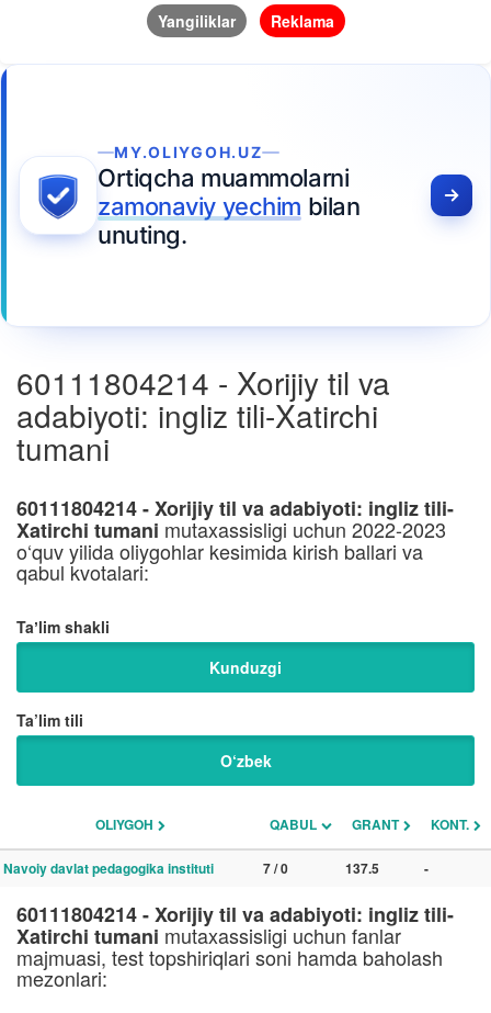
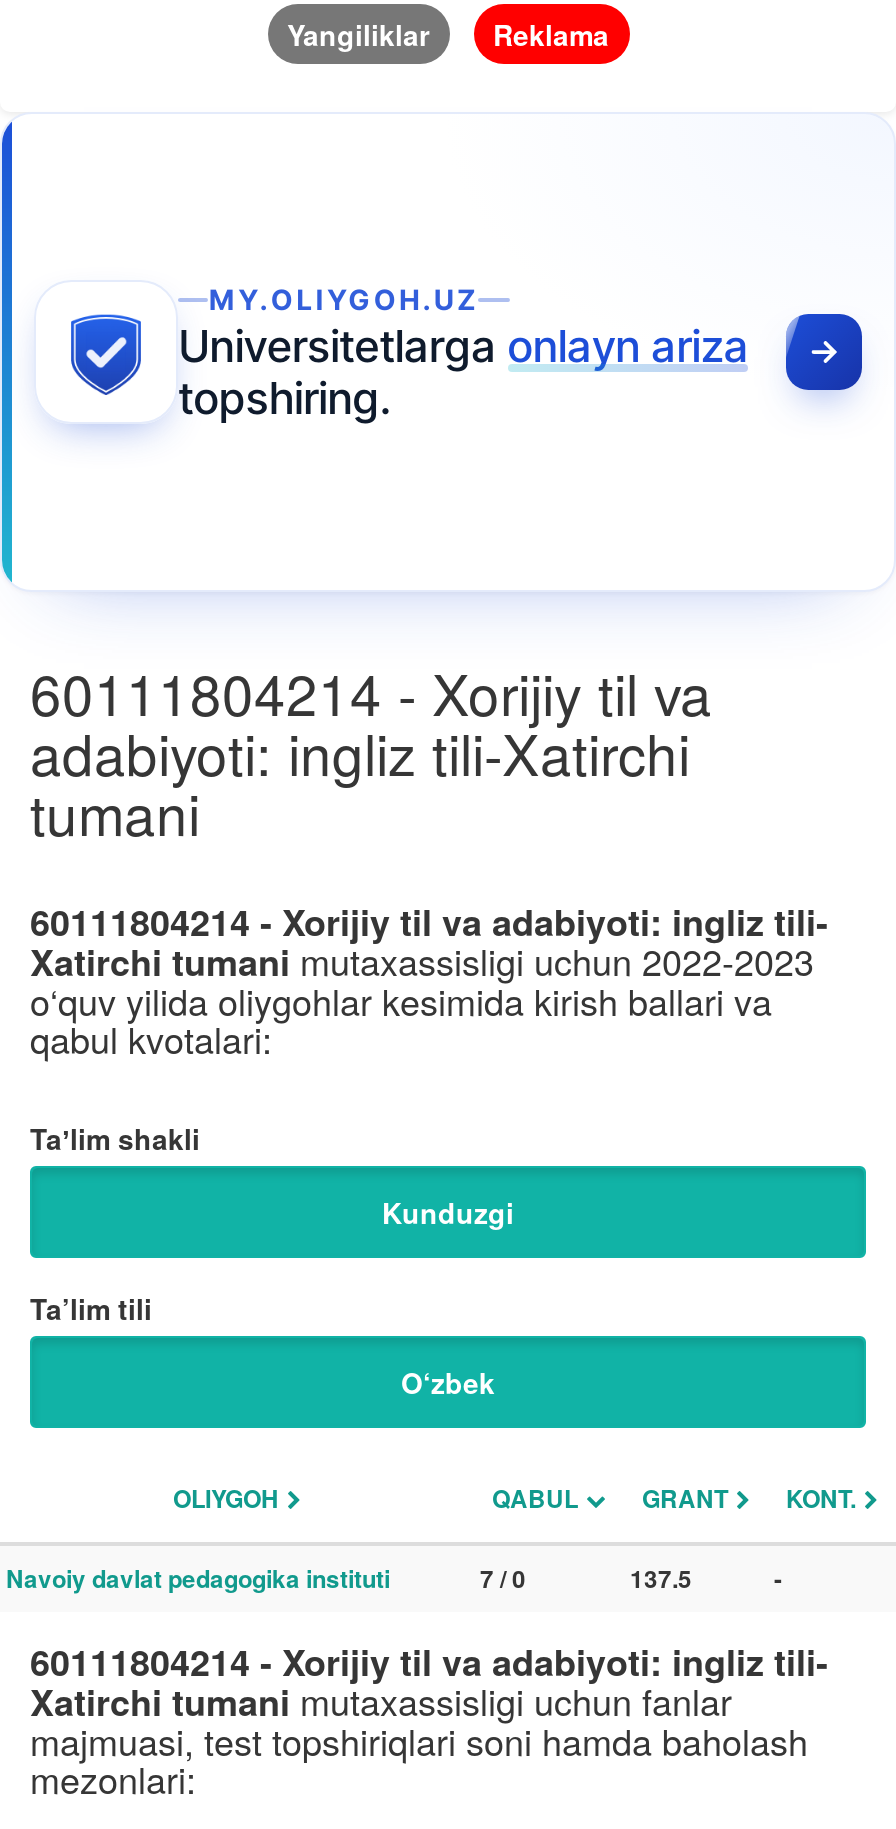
- Ortiqcha muammolarni
- zamonaviy yechim bilan
- unuting.
+ Universitetlarga onlayn ariza
+ topshiring.
